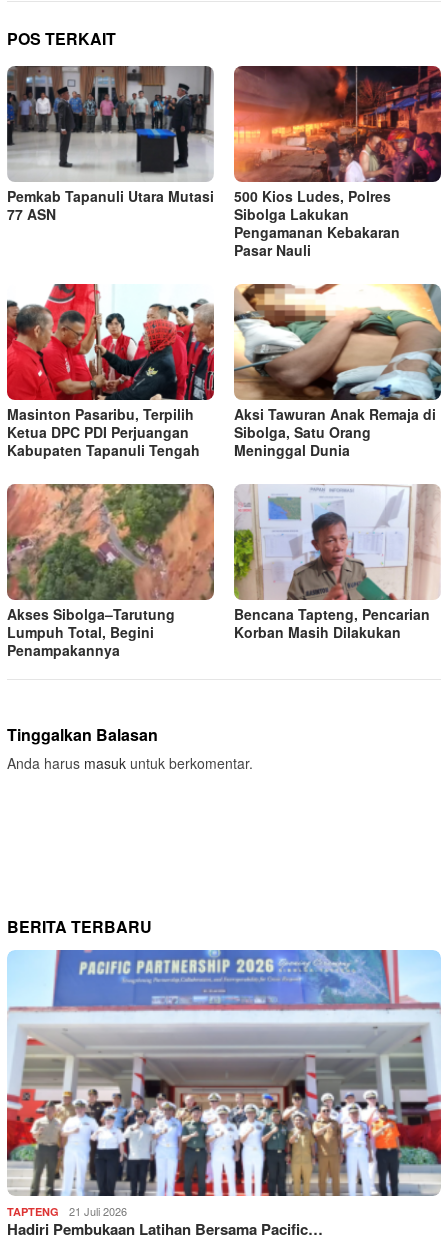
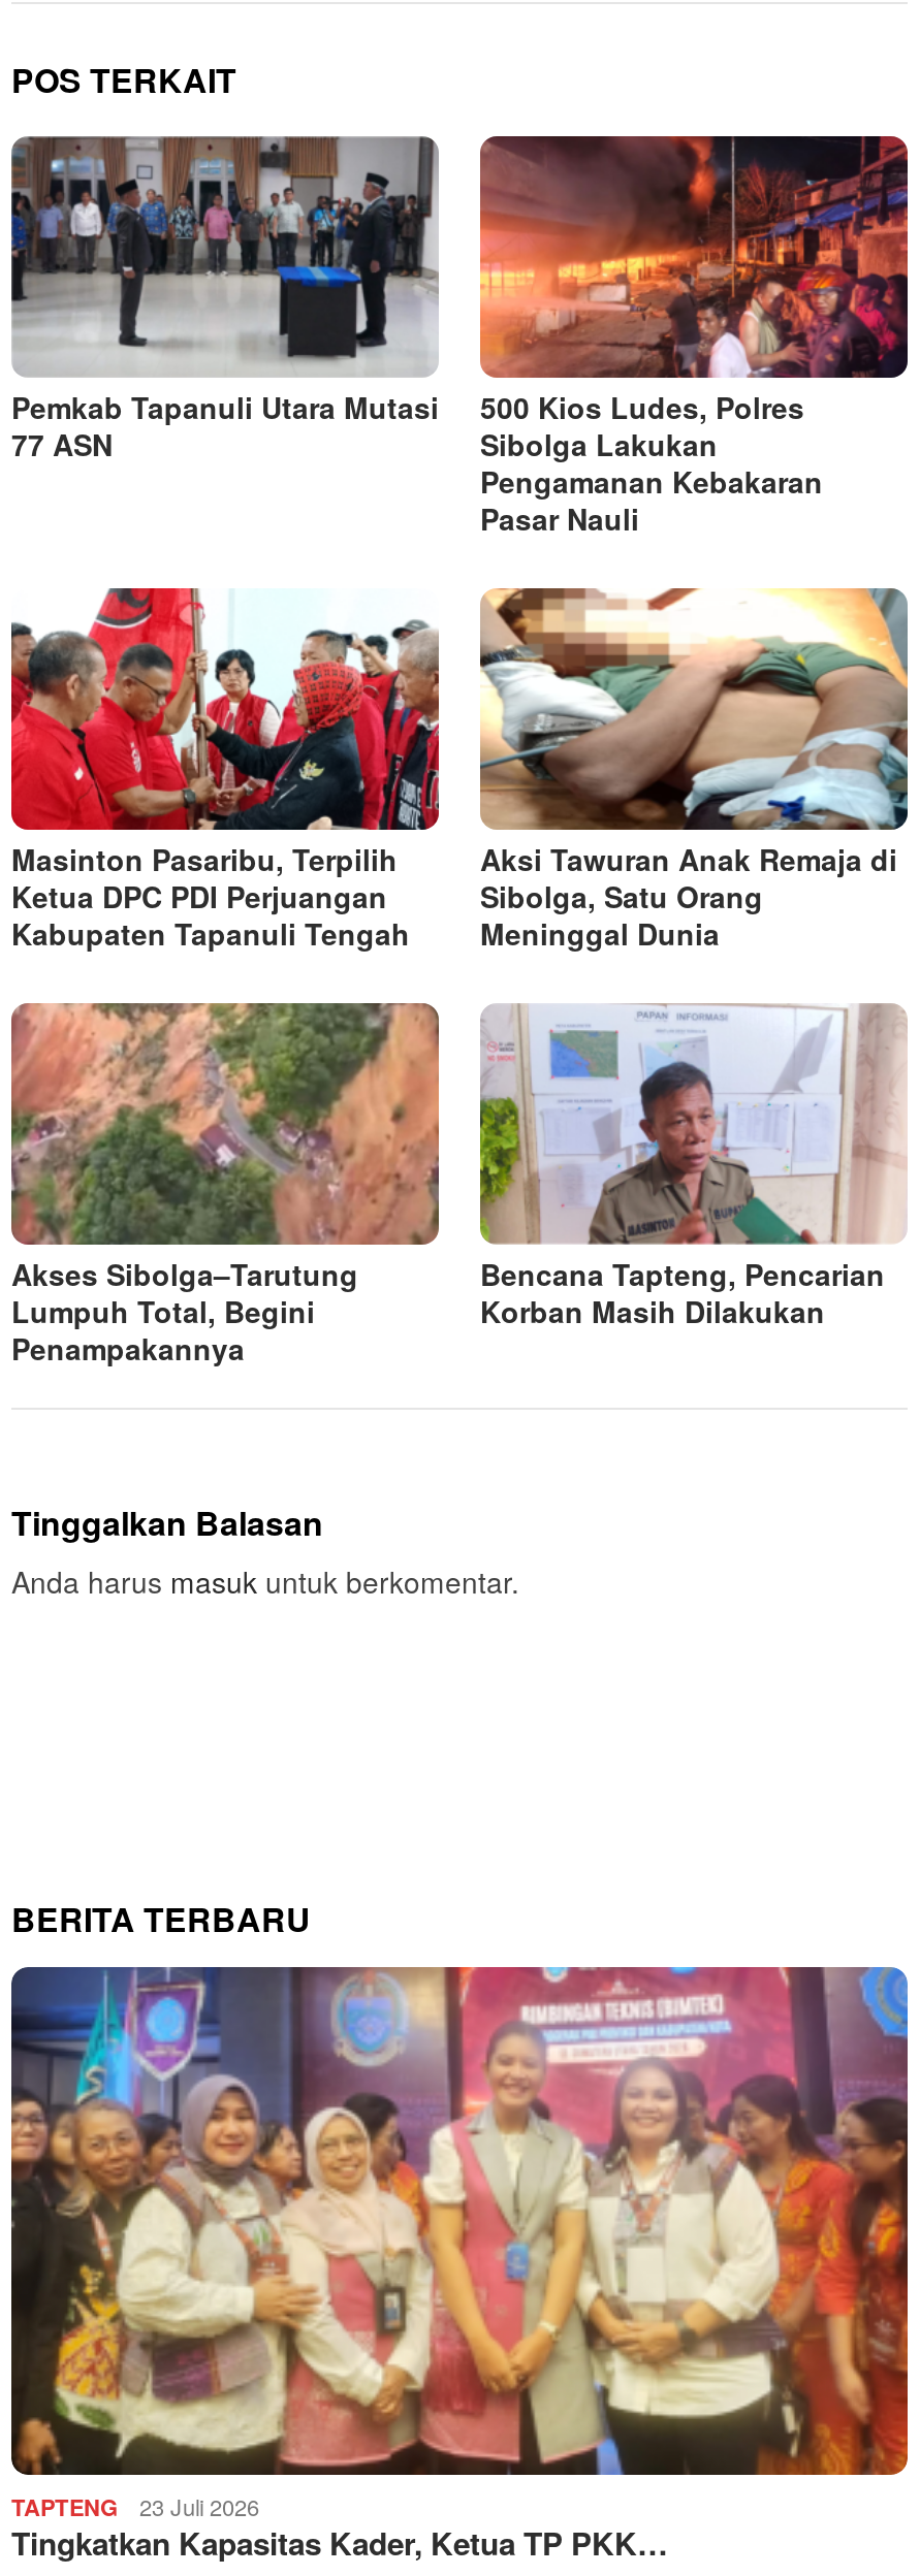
- [image]
- 21 Juli 2026
- Hadiri Pembukaan Latihan Bersama Pacific…
+ [image]
+ 23 Juli 2026
+ Tingkatkan Kapasitas Kader, Ketua TP PKK…
